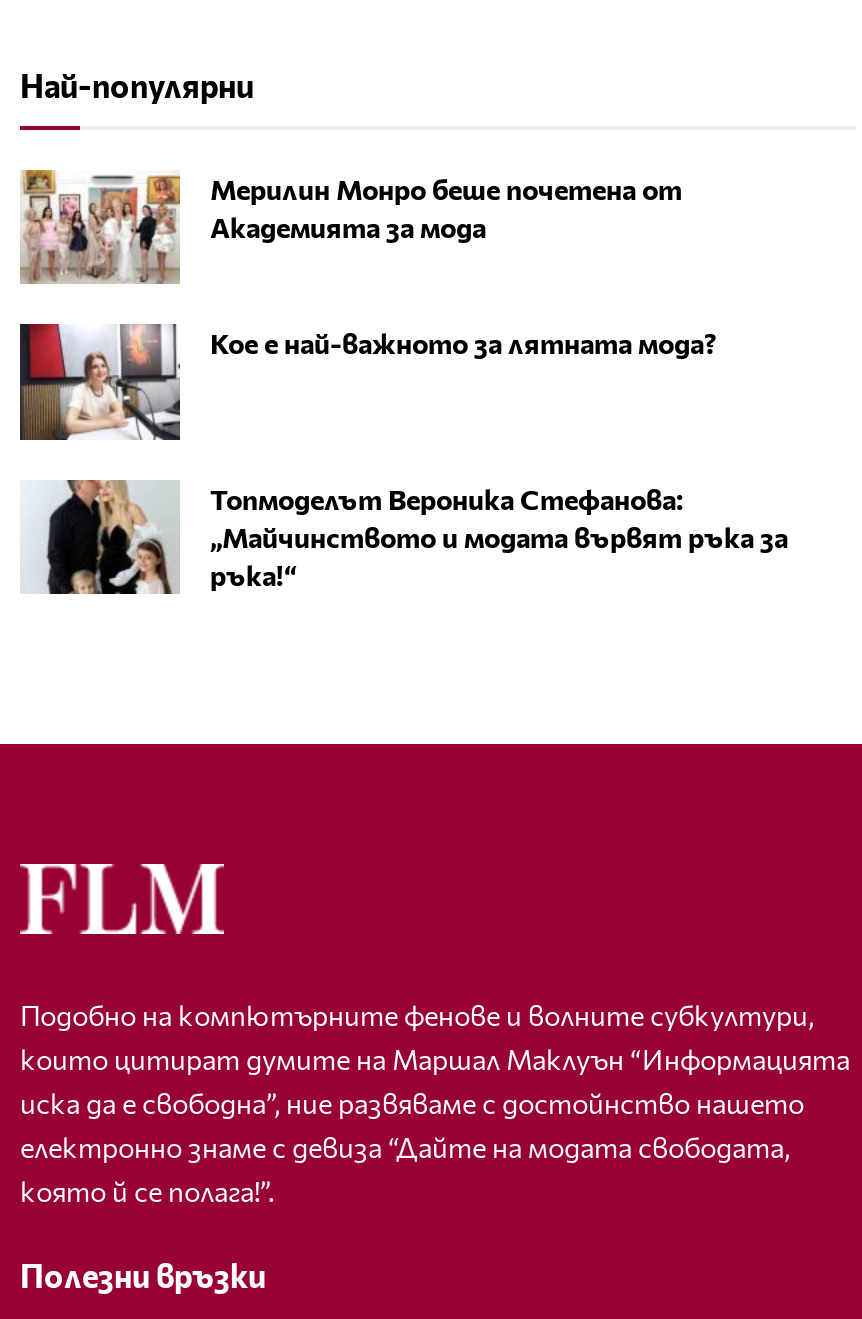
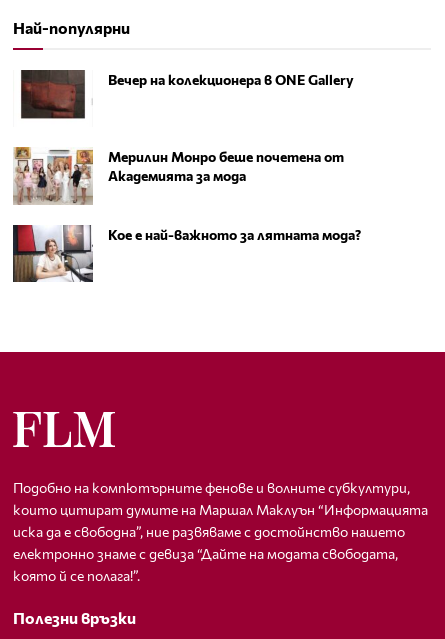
+ [image]
+ Вечер на колекционера в ONE Gallery

moved down: [image] | Мерилин Монро беше почетена от | Академията за мода | Кое е най-важното за лятната мода?

moved down: [image]

- [image]
- Топмоделът Вероника Стефанова:
- „Майчинството и модата вървят ръка за
- ръка!“
